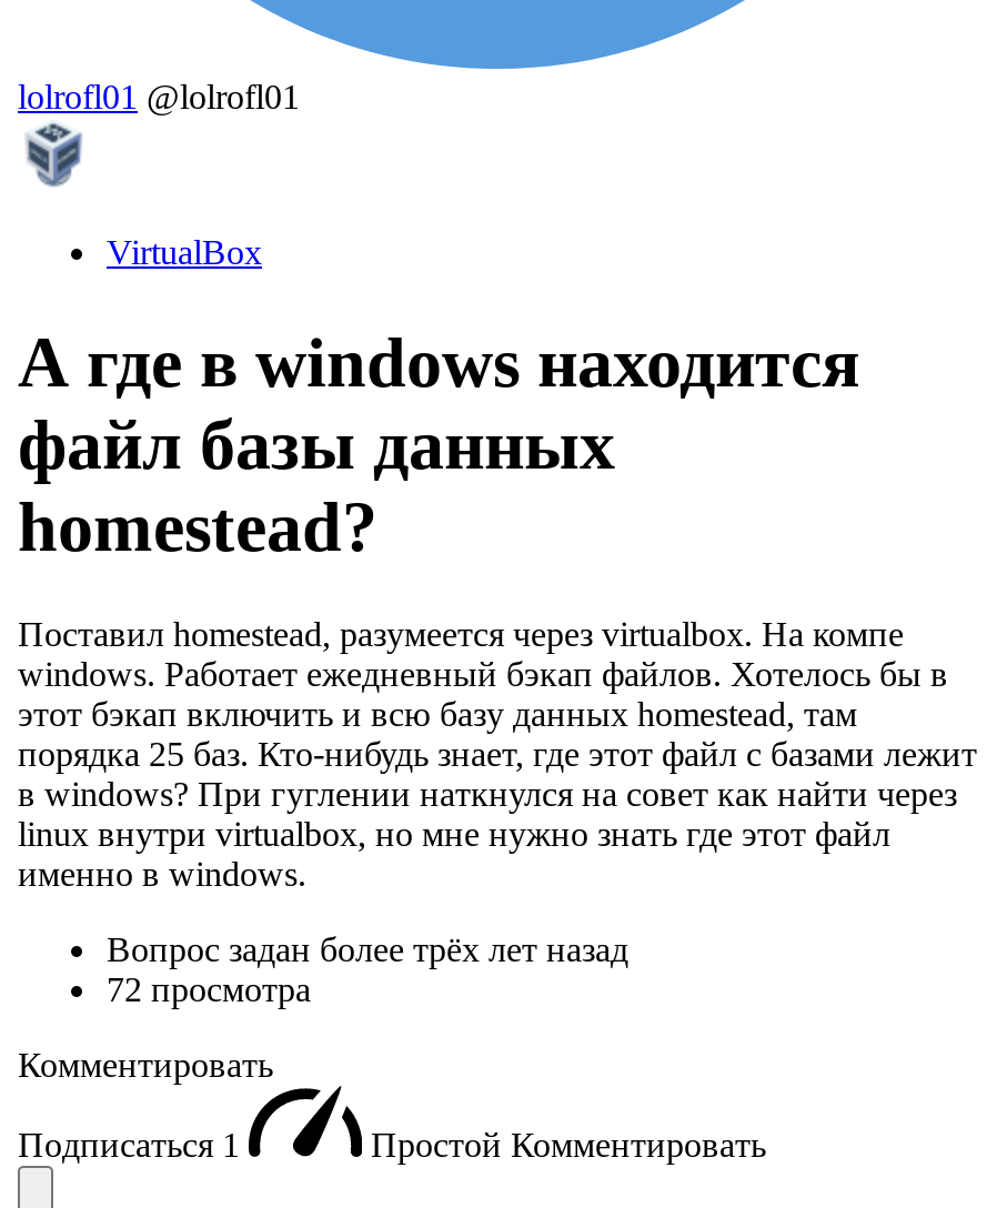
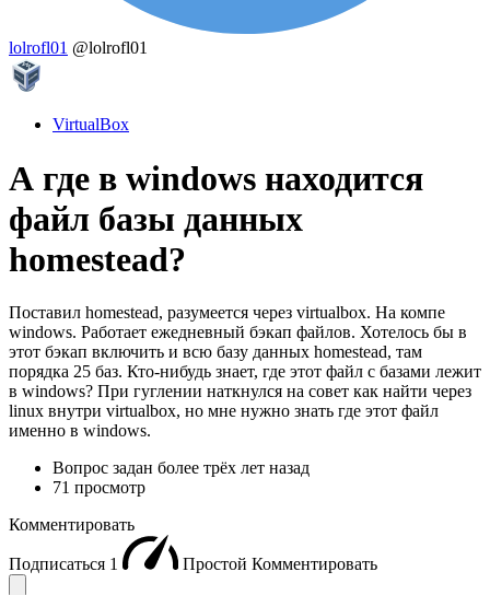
- 72 просмотра
+ 71 просмотр
